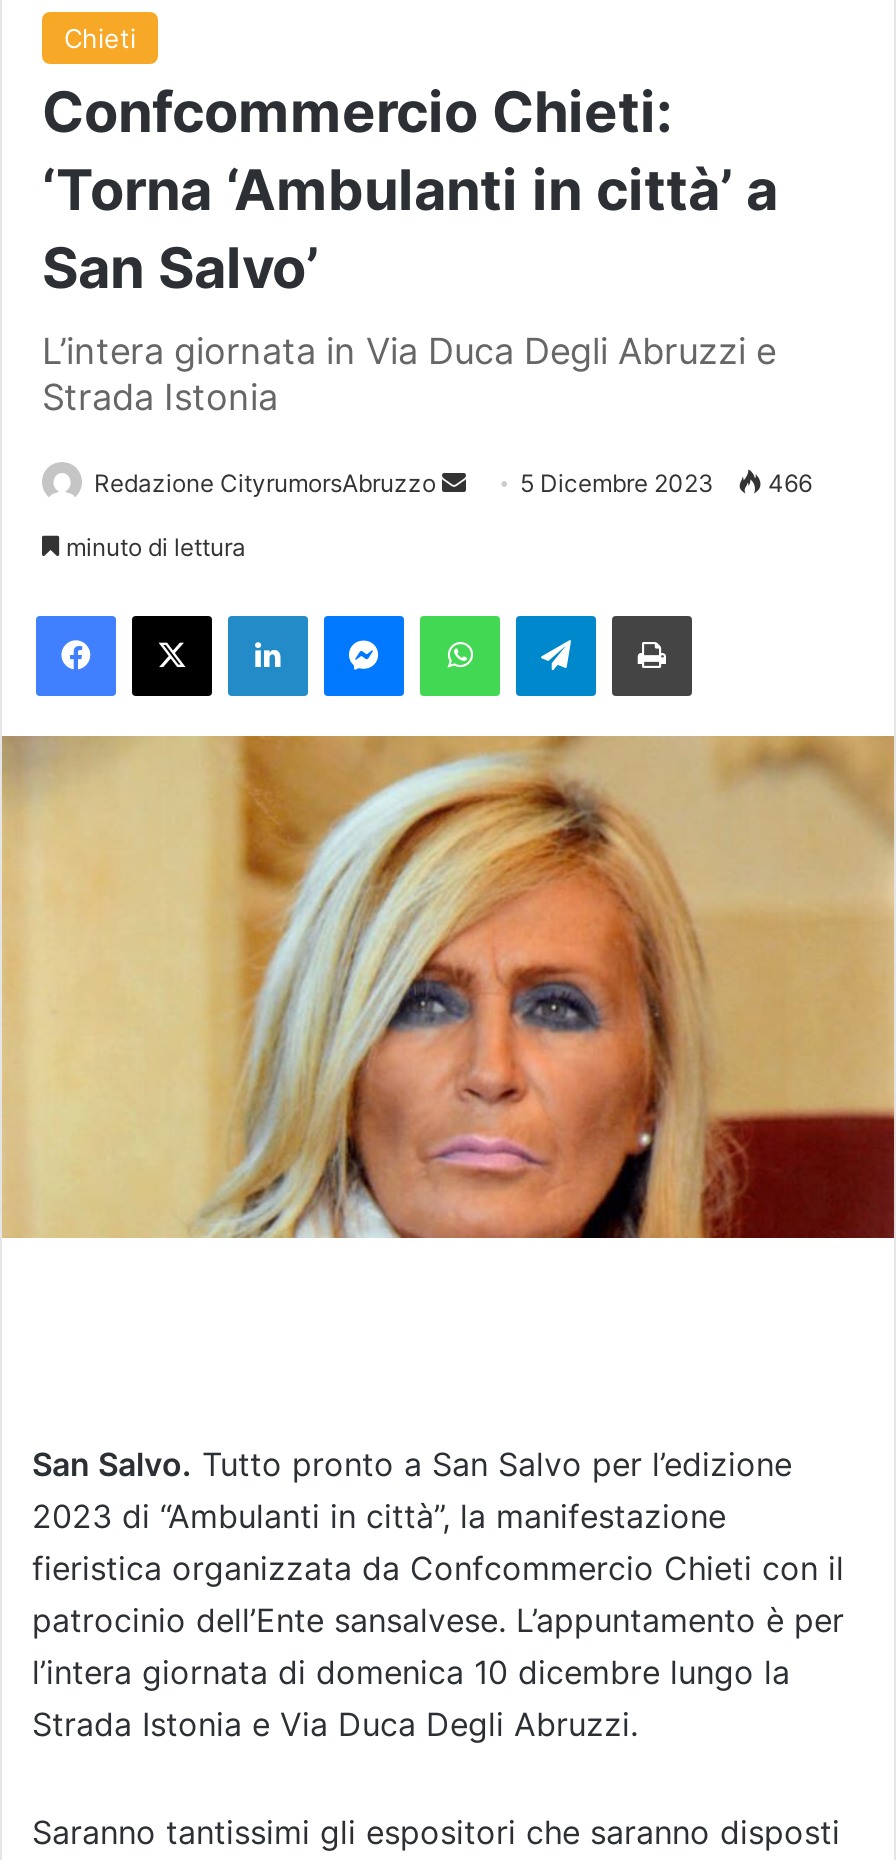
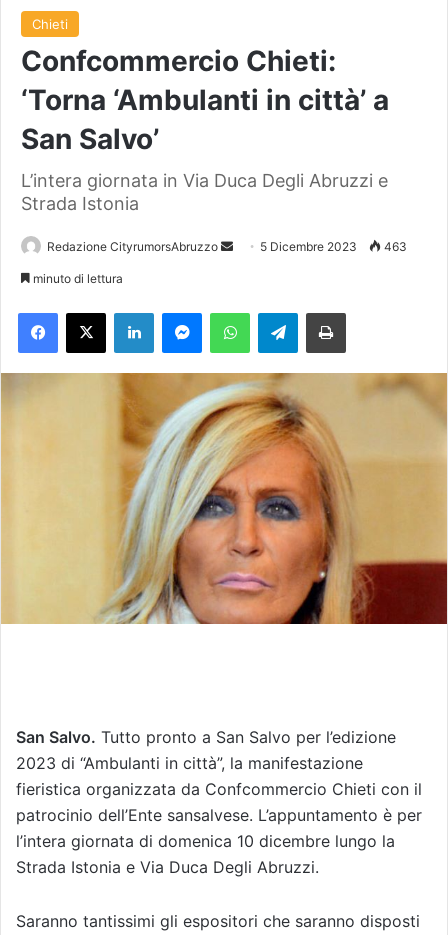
- 466
+ 463
